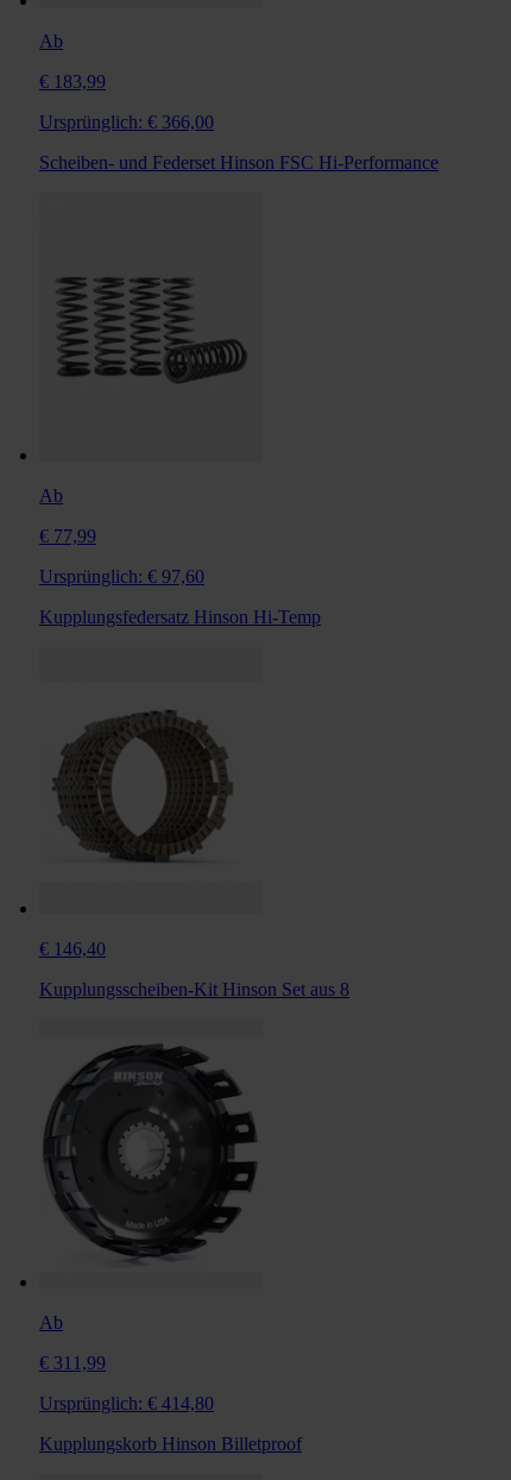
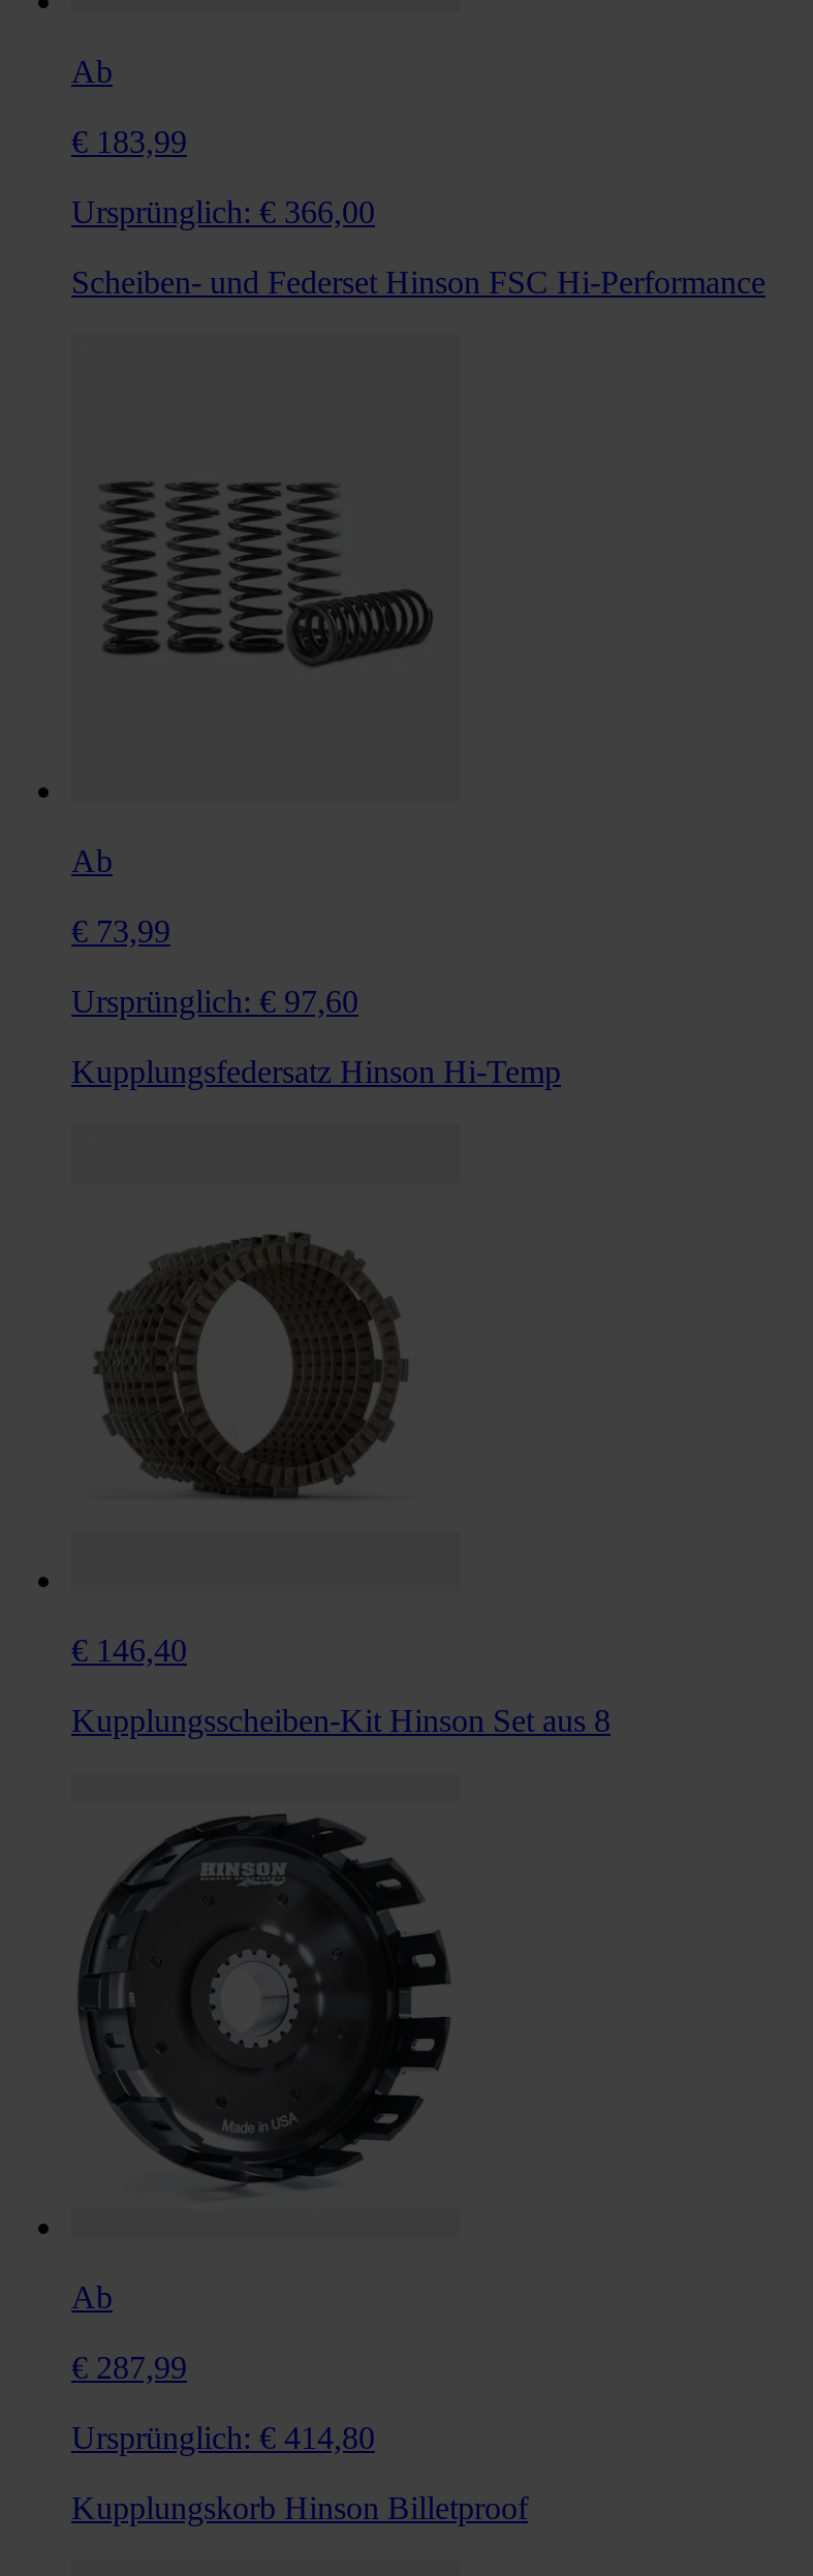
- € 77,99
+ € 73,99

- € 311,99
+ € 287,99
